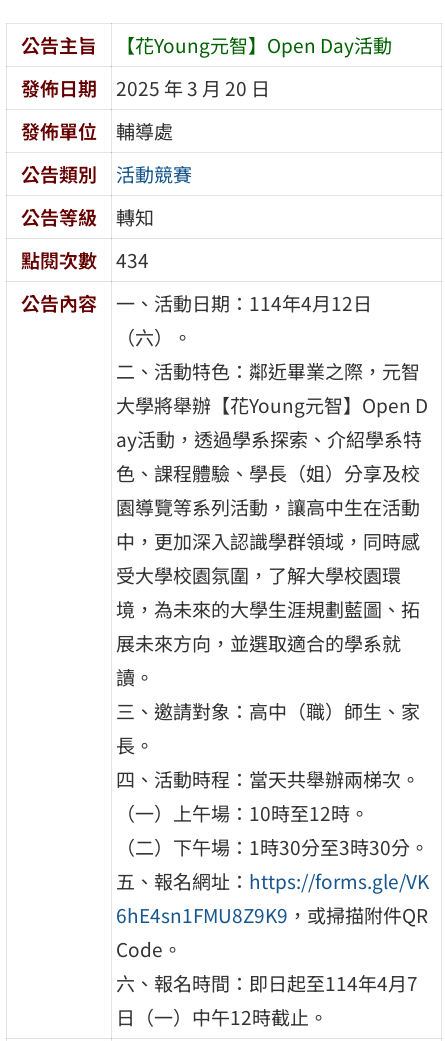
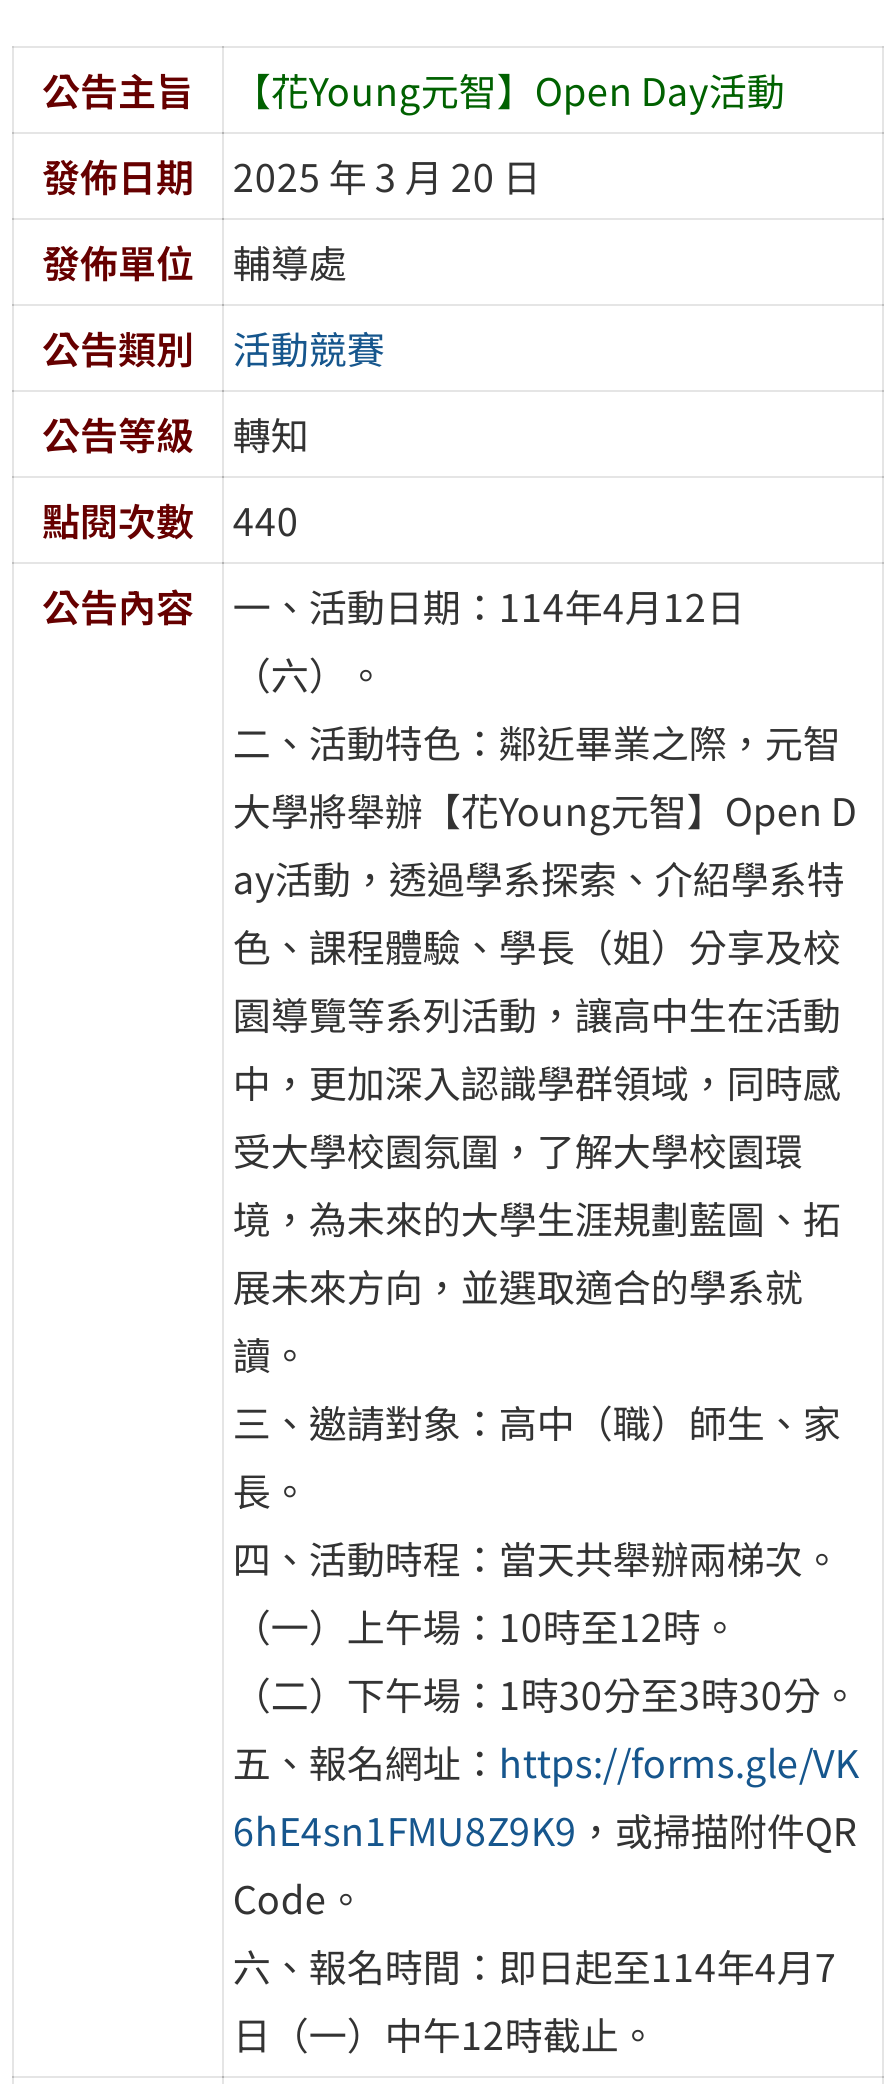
- 點閱次數 434
+ 點閱次數 440
